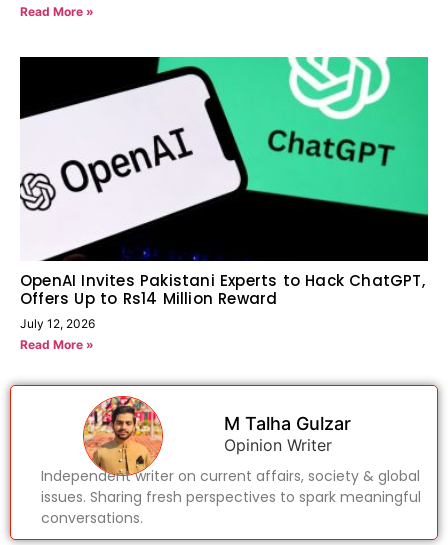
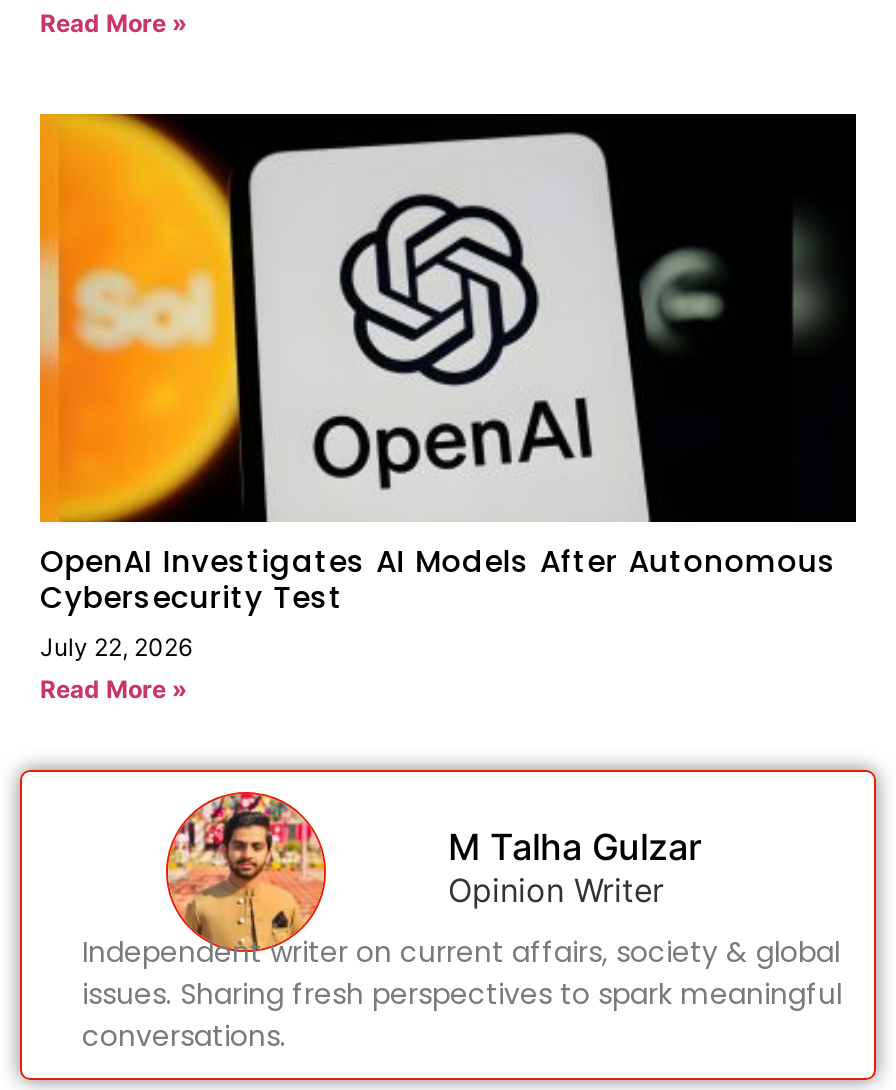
- [image]
- OpenAI Invites Pakistani Experts to Hack ChatGPT,
- Offers Up to Rs14 Million Reward
- July 12, 2026
+ [image]
+ OpenAI Investigates AI Models After Autonomous
+ Cybersecurity Test
+ July 22, 2026
